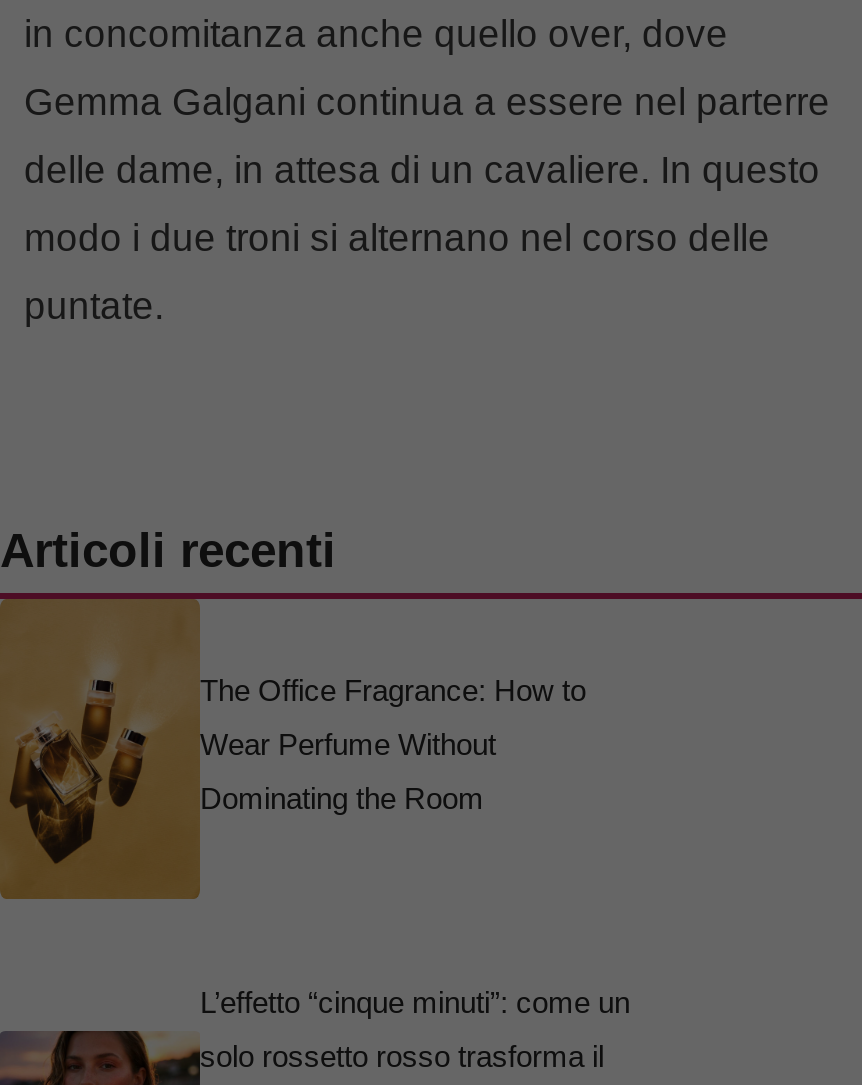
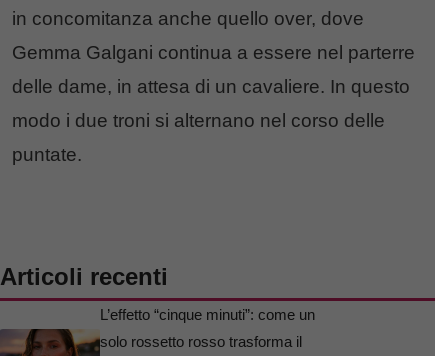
- [image]
- The Office Fragrance: How to
- Wear Perfume Without
- Dominating the Room
